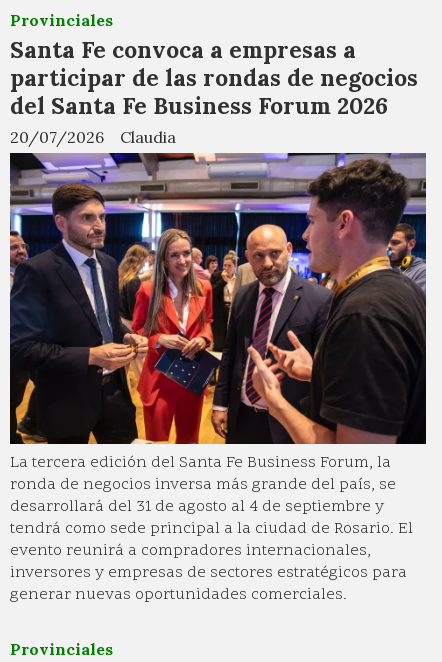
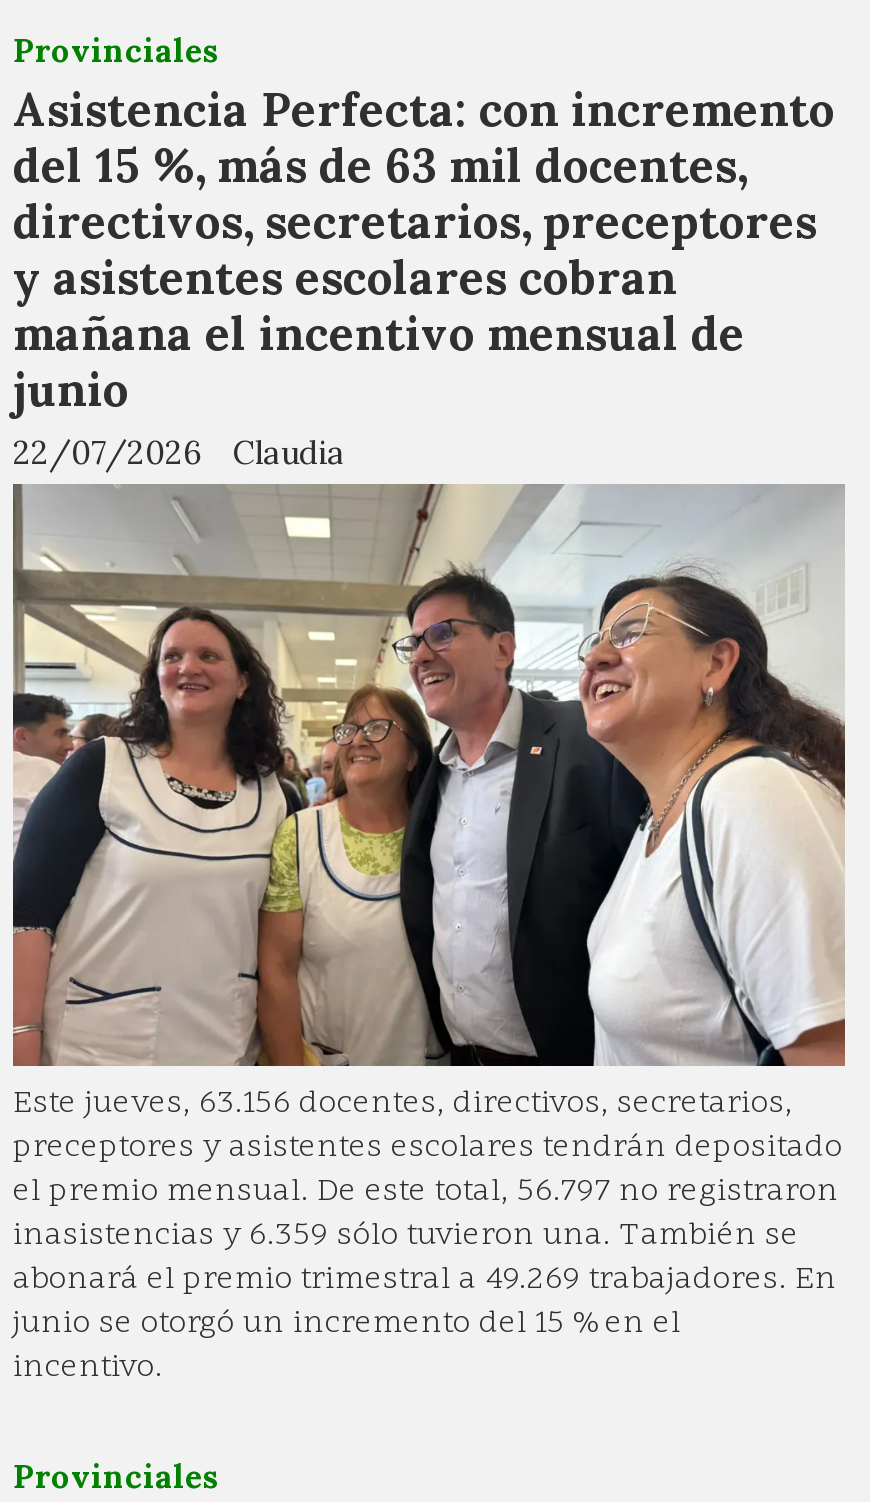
- Santa Fe convoca a empresas a
- participar de las rondas de negocios
- del Santa Fe Business Forum 2026
+ Asistencia Perfecta: con incremento
+ del 15 %, más de 63 mil docentes,
+ directivos, secretarios, preceptores
+ y asistentes escolares cobran
+ mañana el incentivo mensual de
+ junio

- 20/07/2026 Claudia
+ 22/07/2026 Claudia

- [image]
- La tercera edición del Santa Fe Business Forum, la
- ronda de negocios inversa más grande del país, se
- desarrollará del 31 de agosto al 4 de septiembre y
- tendrá como sede principal a la ciudad de Rosario. El
- evento reunirá a compradores internacionales,
- inversores y empresas de sectores estratégicos para
- generar nuevas oportunidades comerciales.
+ [image]
+ Este jueves, 63.156 docentes, directivos, secretarios,
+ preceptores y asistentes escolares tendrán depositado
+ el premio mensual. De este total, 56.797 no registraron
+ inasistencias y 6.359 sólo tuvieron una. También se
+ abonará el premio trimestral a 49.269 trabajadores. En
+ junio se otorgó un incremento del 15 % en el
+ incentivo.
